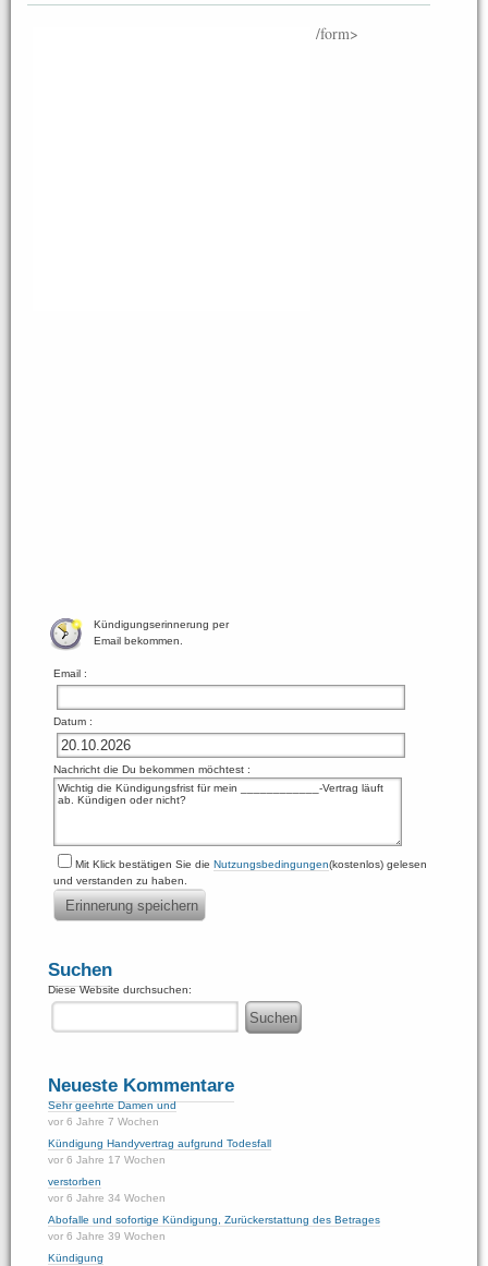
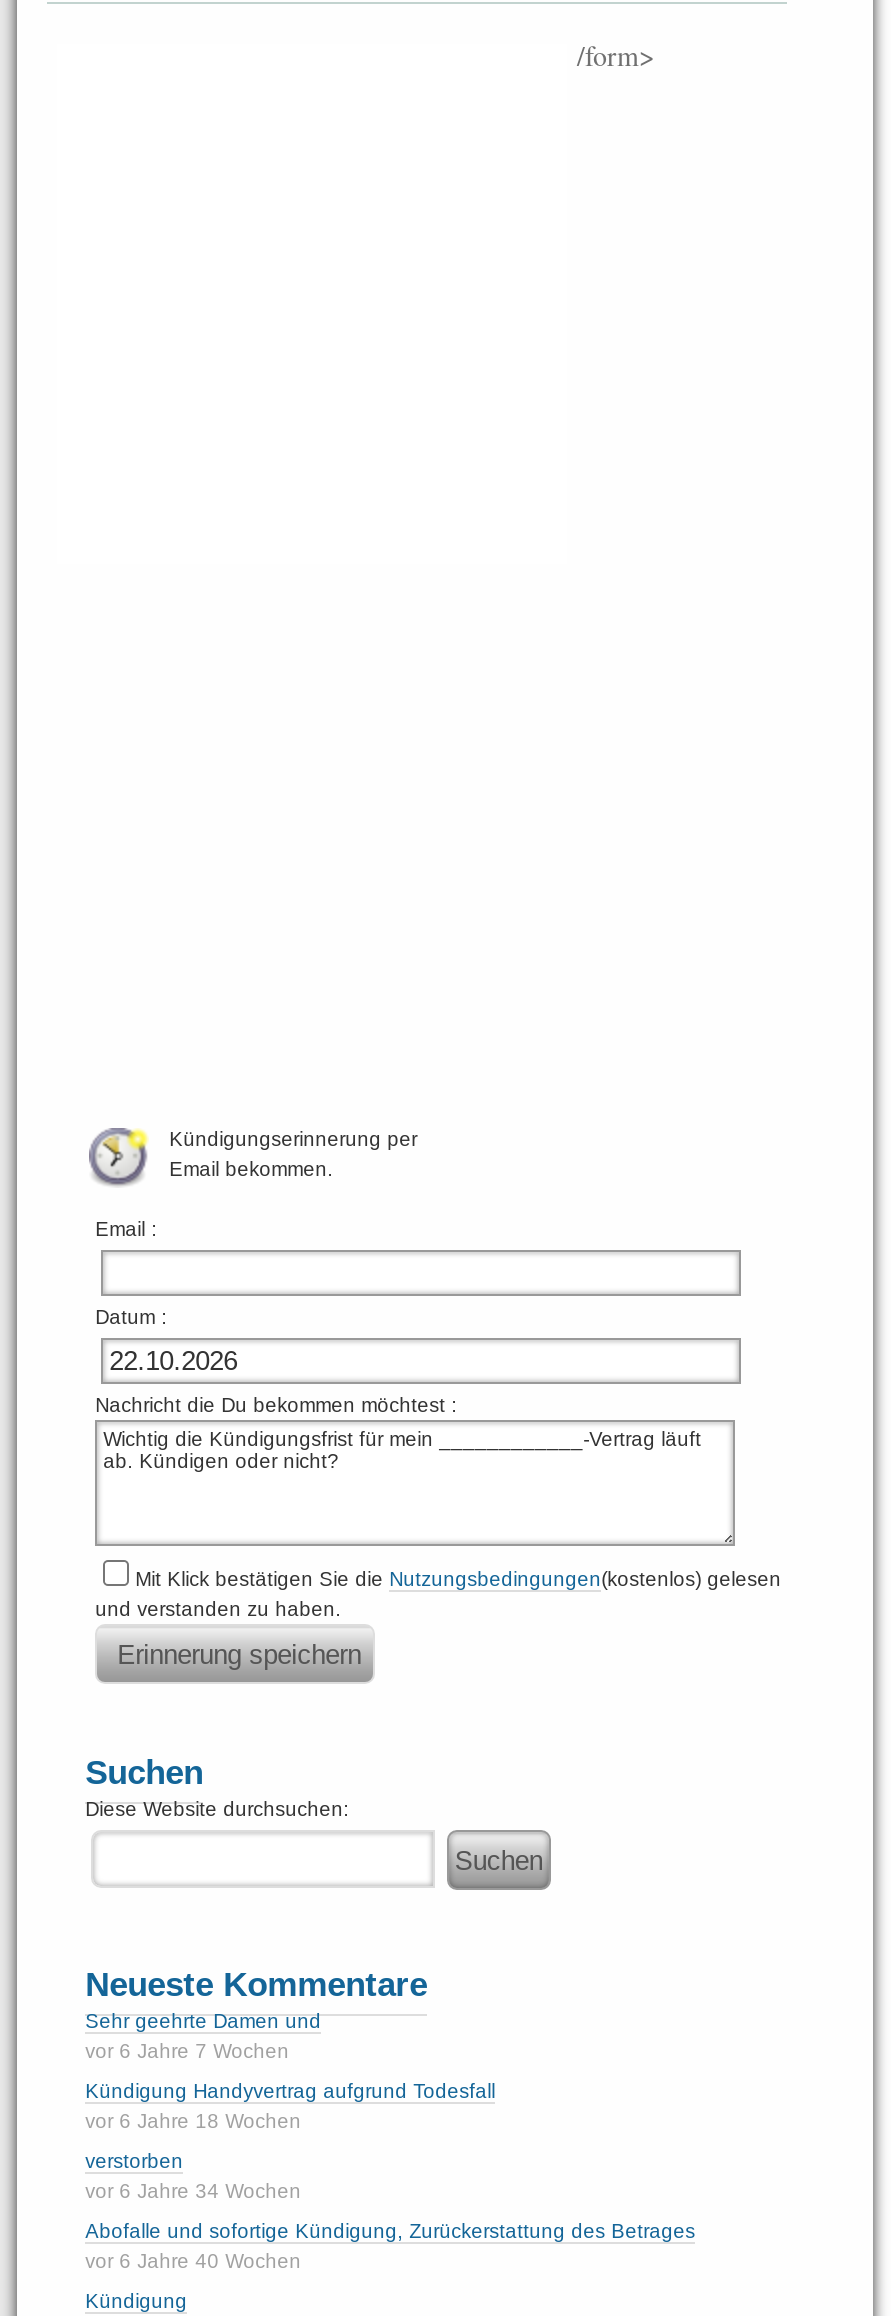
- vor 6 Jahre 17 Wochen
+ vor 6 Jahre 18 Wochen

- vor 6 Jahre 39 Wochen
+ vor 6 Jahre 40 Wochen
